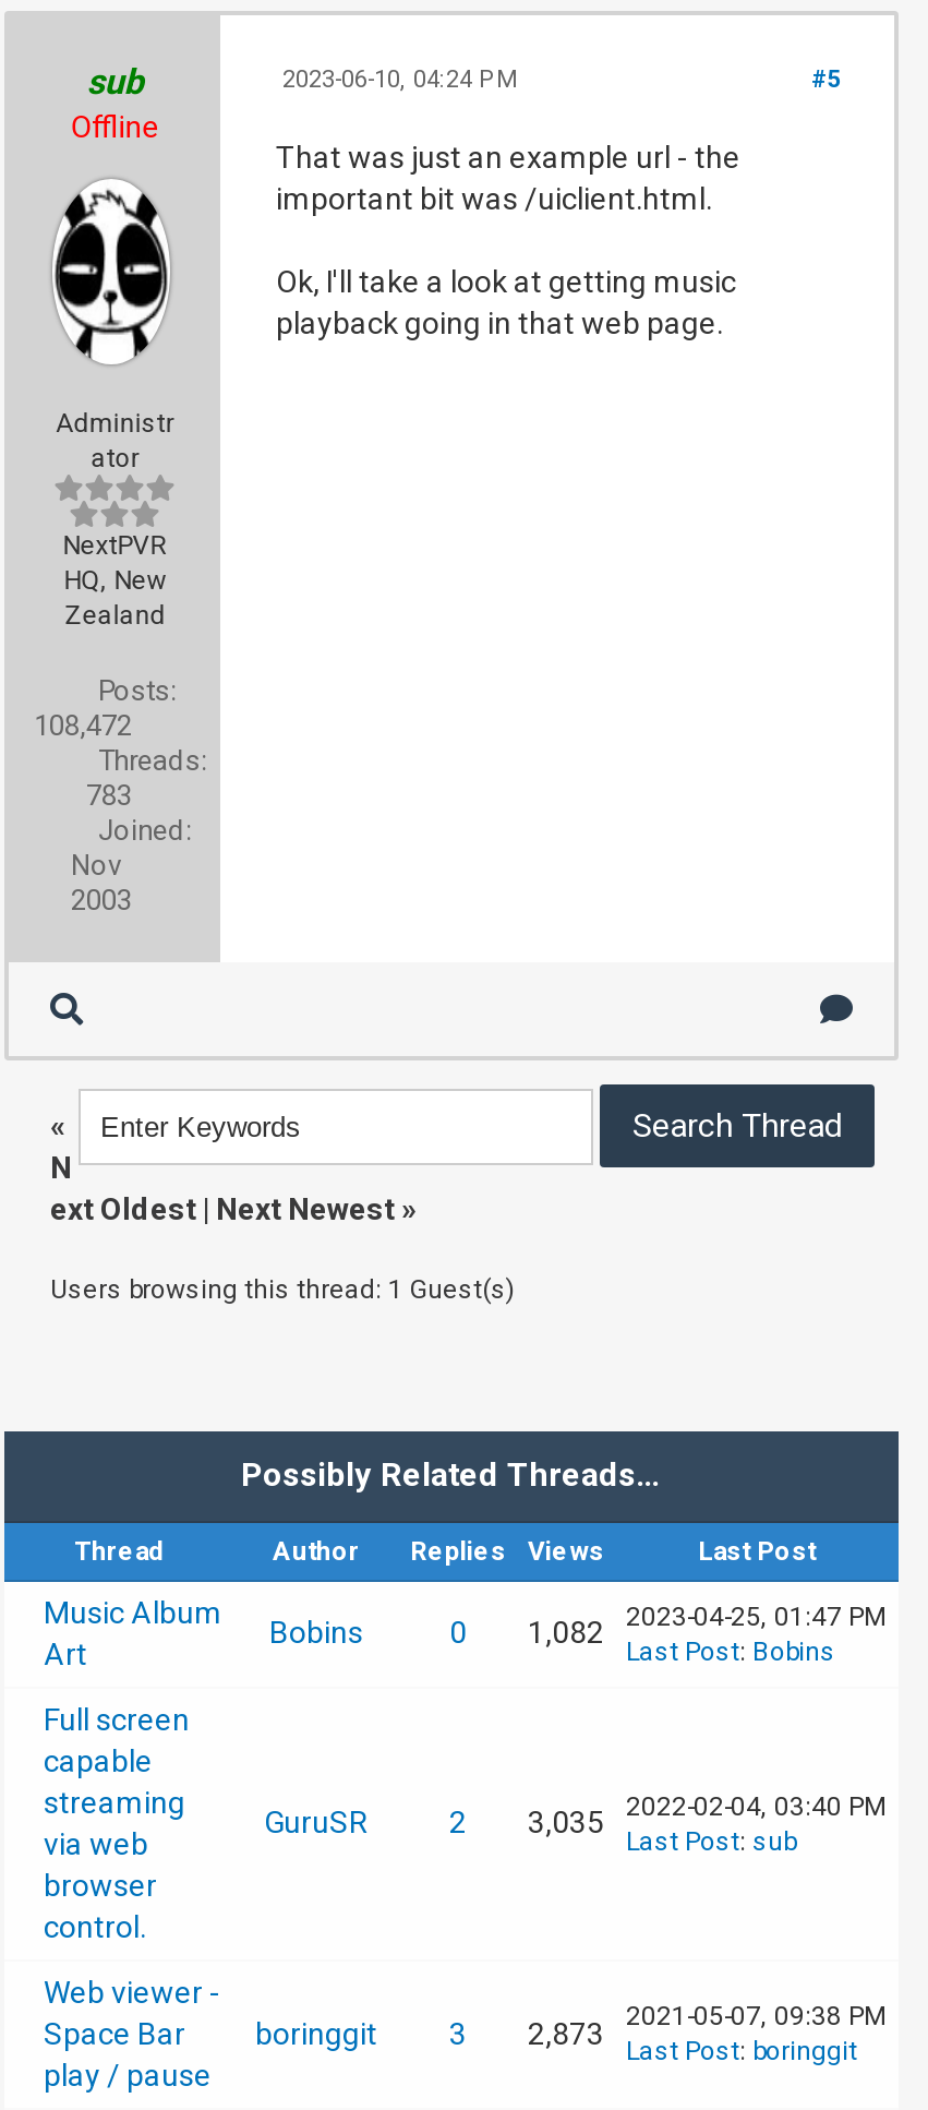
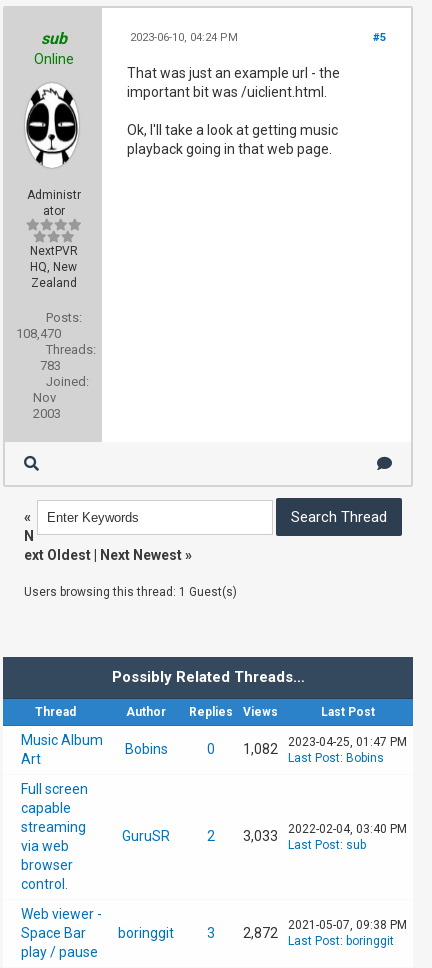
- Offline
+ Online

- 108,472
+ 108,470

- 2 3,035 2022-02-04, 03:40 PM
+ 2 3,033 2022-02-04, 03:40 PM

- 3 2,873 2021-05-07, 09:38 PM Last Post: boringgit
+ 3 2,872 2021-05-07, 09:38 PM Last Post: boringgit
